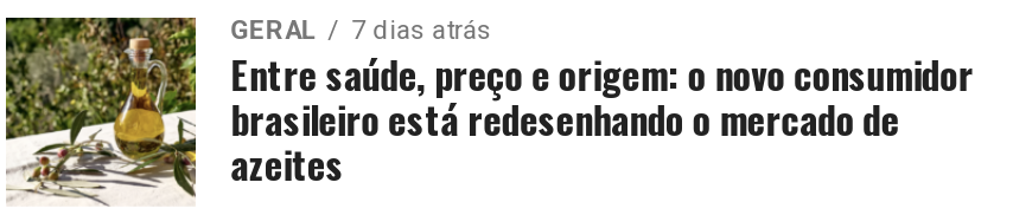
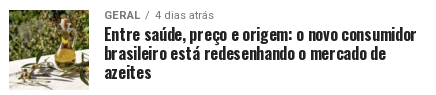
- GERAL 7 dias atrás
+ GERAL 4 dias atrás
